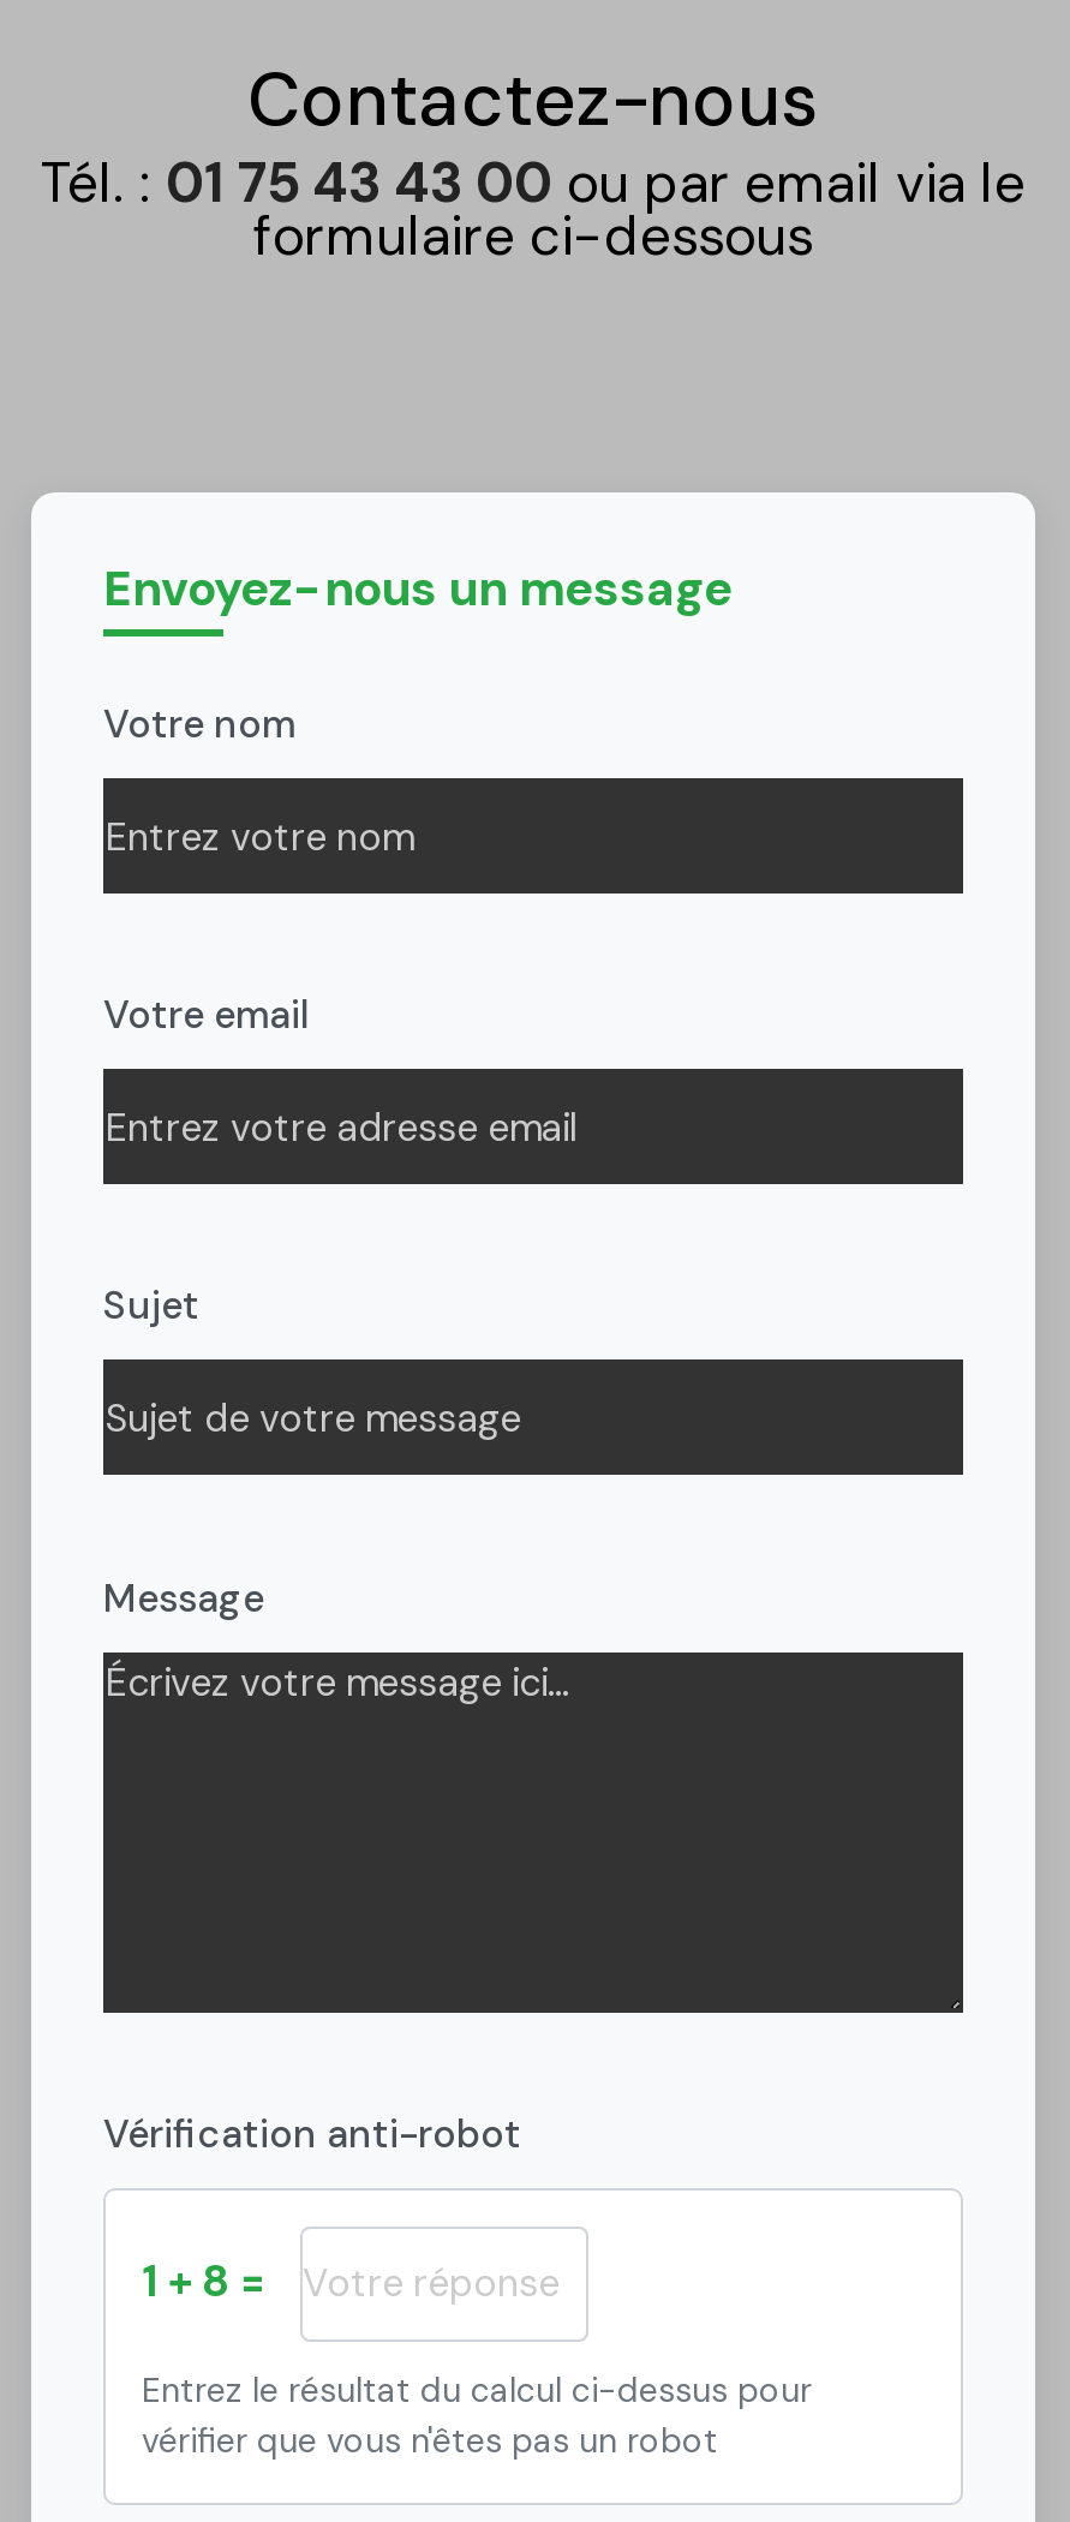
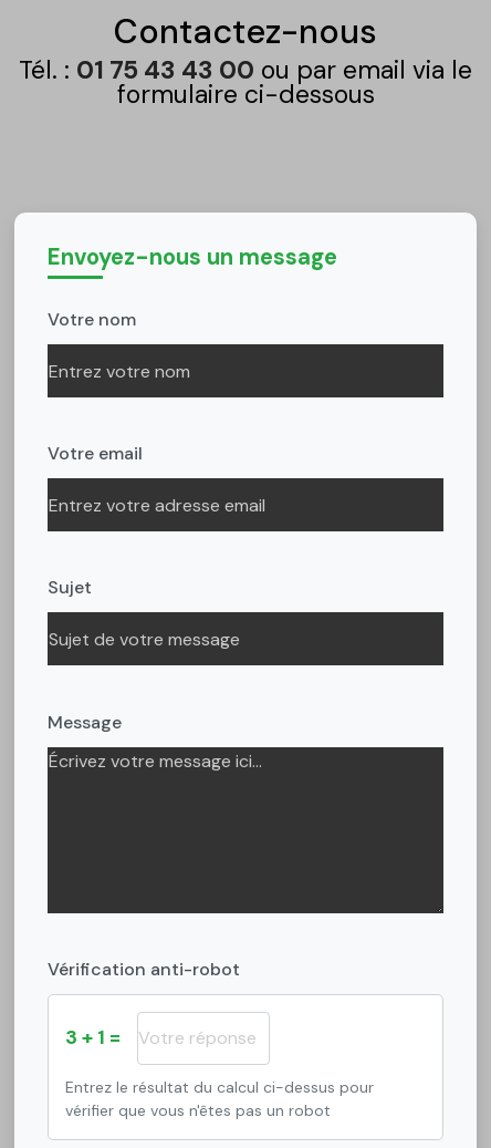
- 1 + 8 =
+ 3 + 1 =
